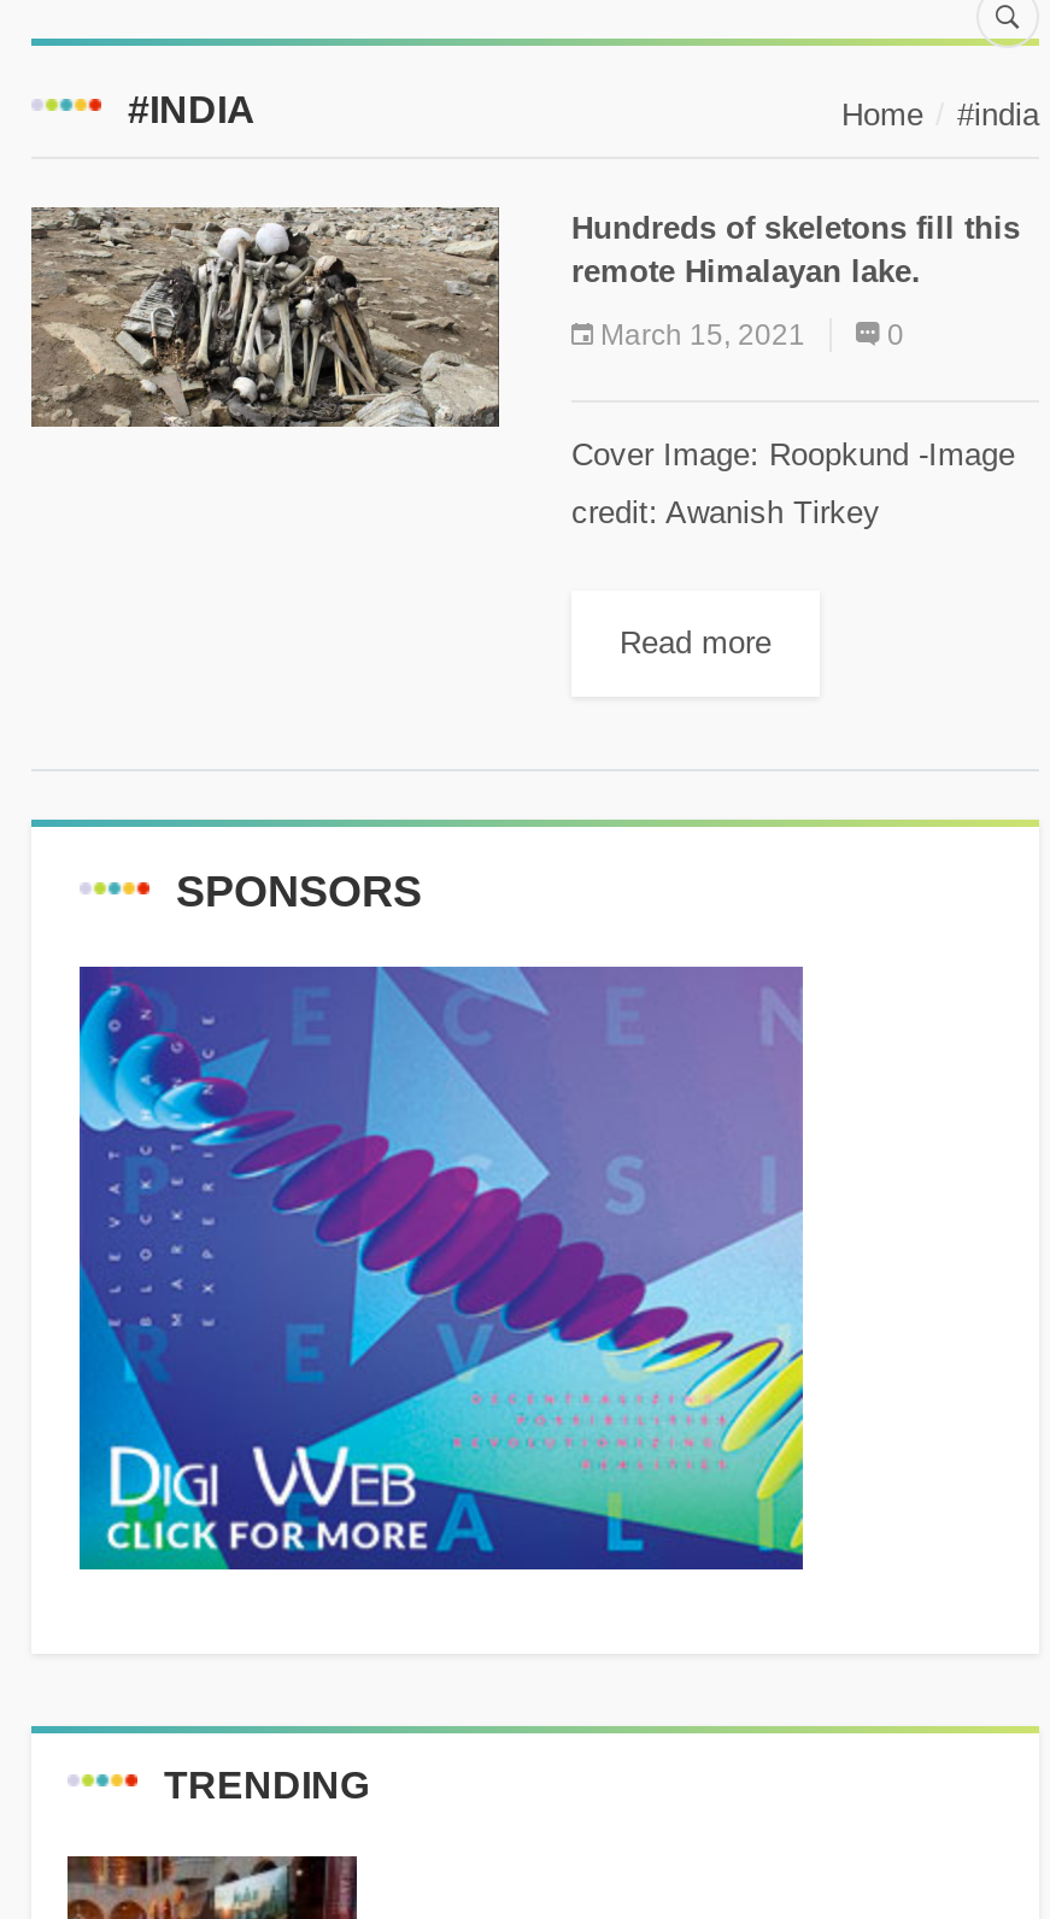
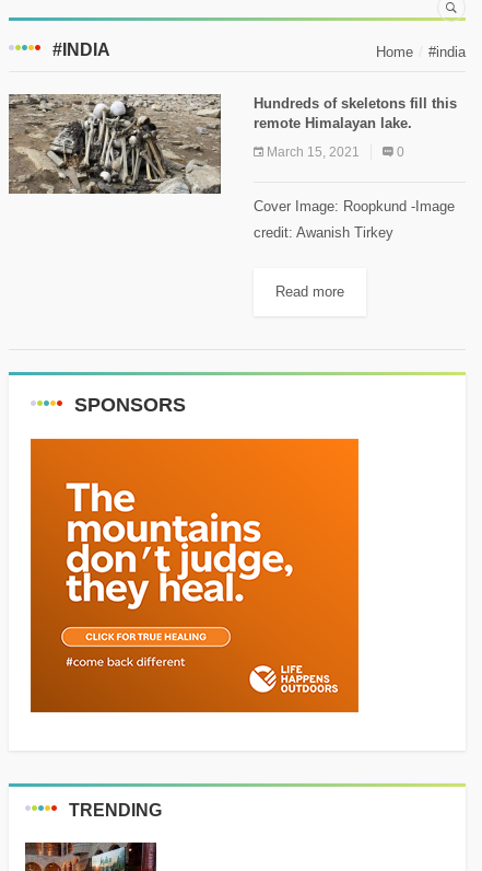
- [image]
+ [image]
